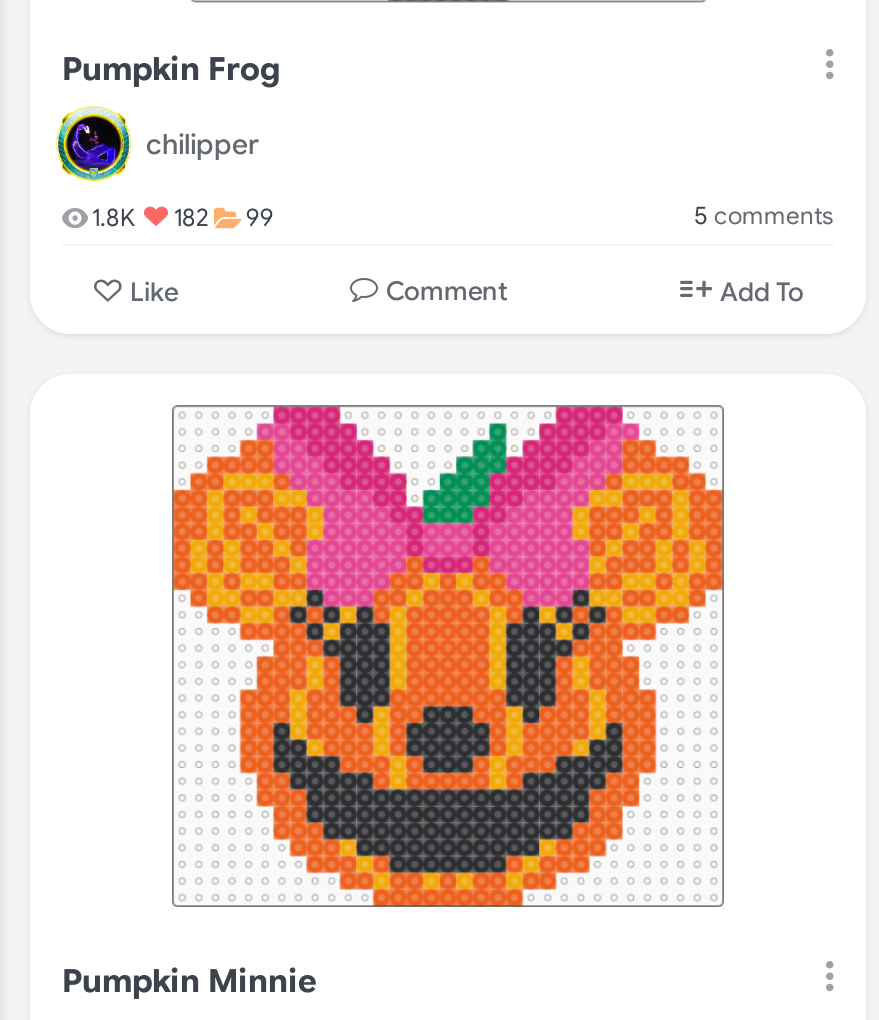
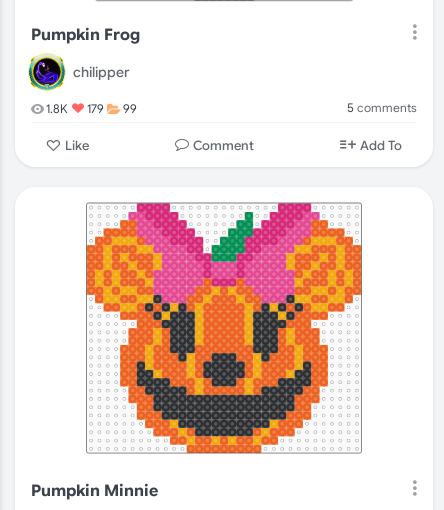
- 1.8K 182 99
+ 1.8K 179 99
